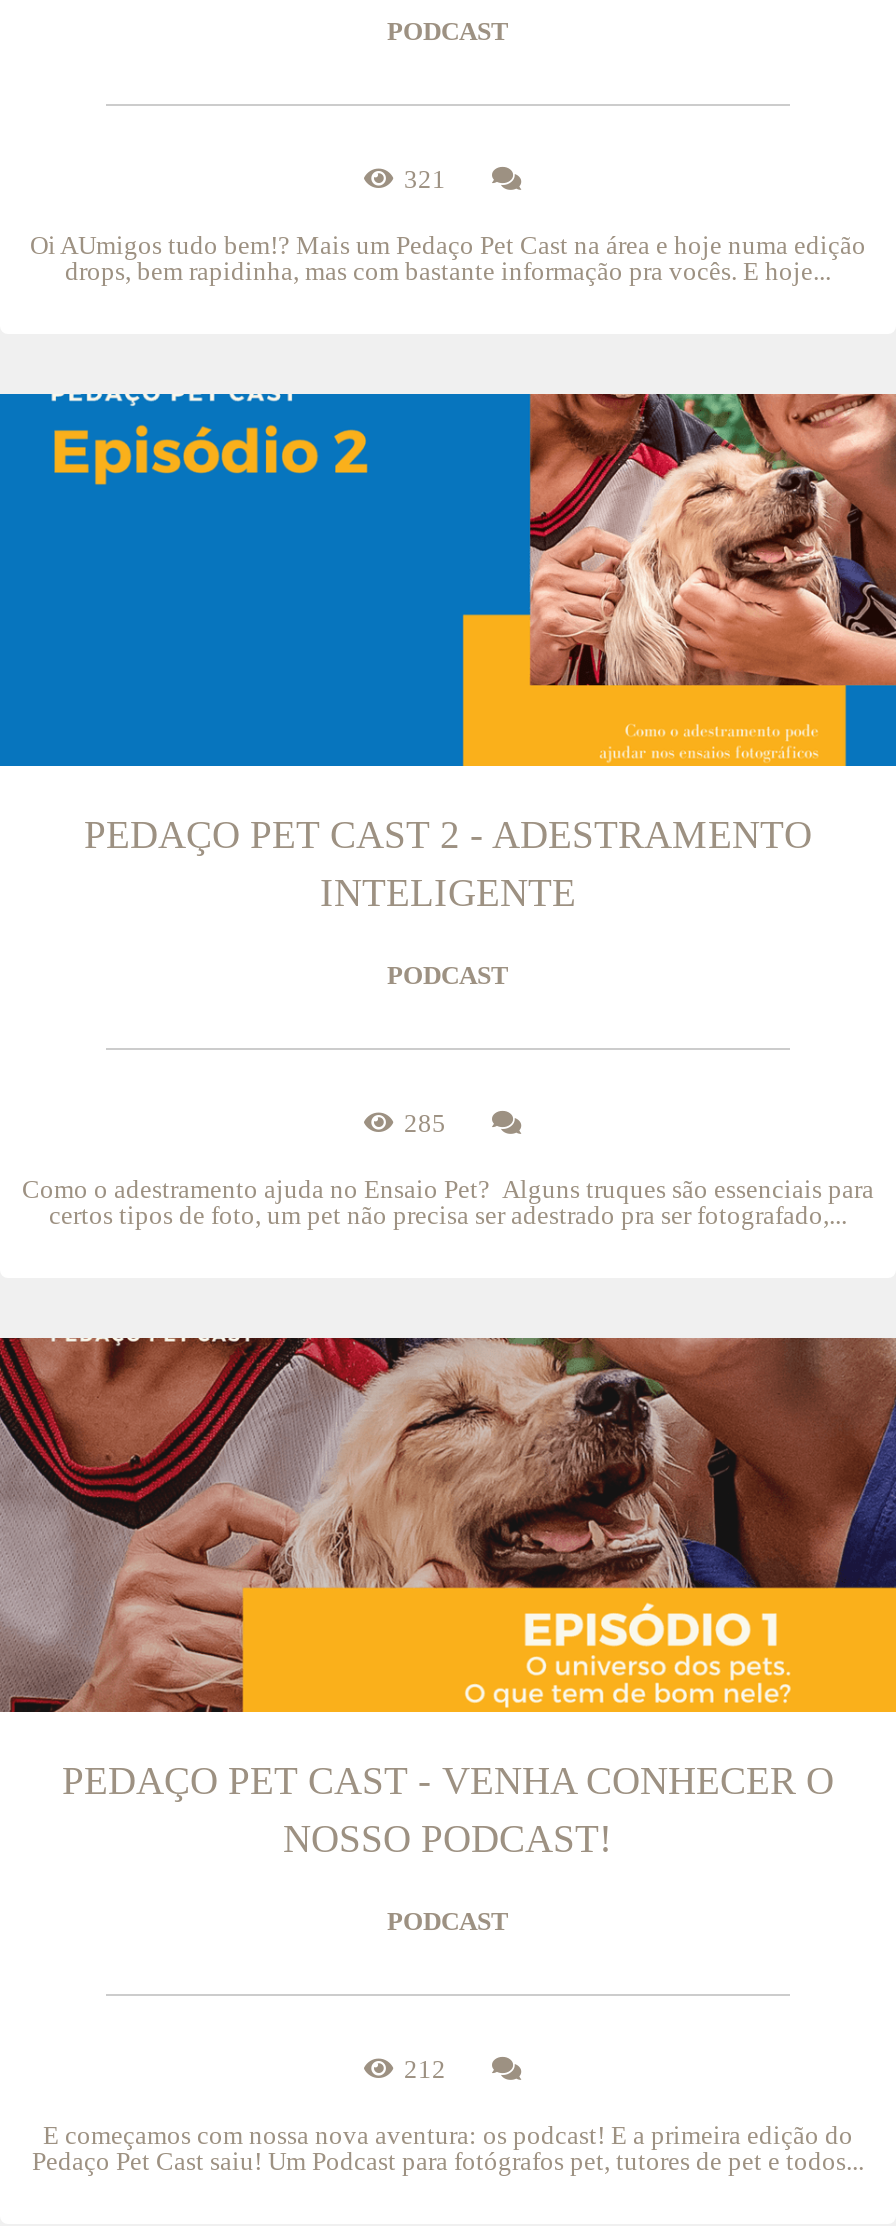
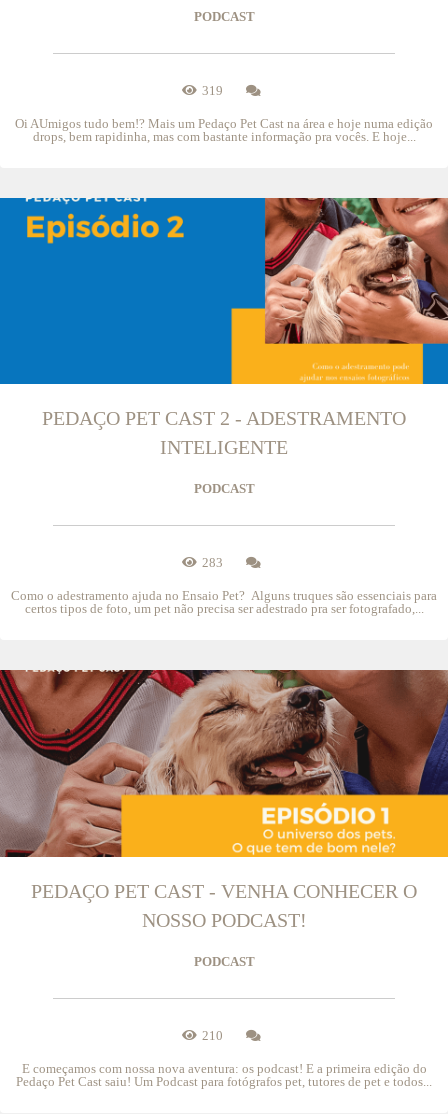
- 321
+ 319

- 285
+ 283

- 212
+ 210
